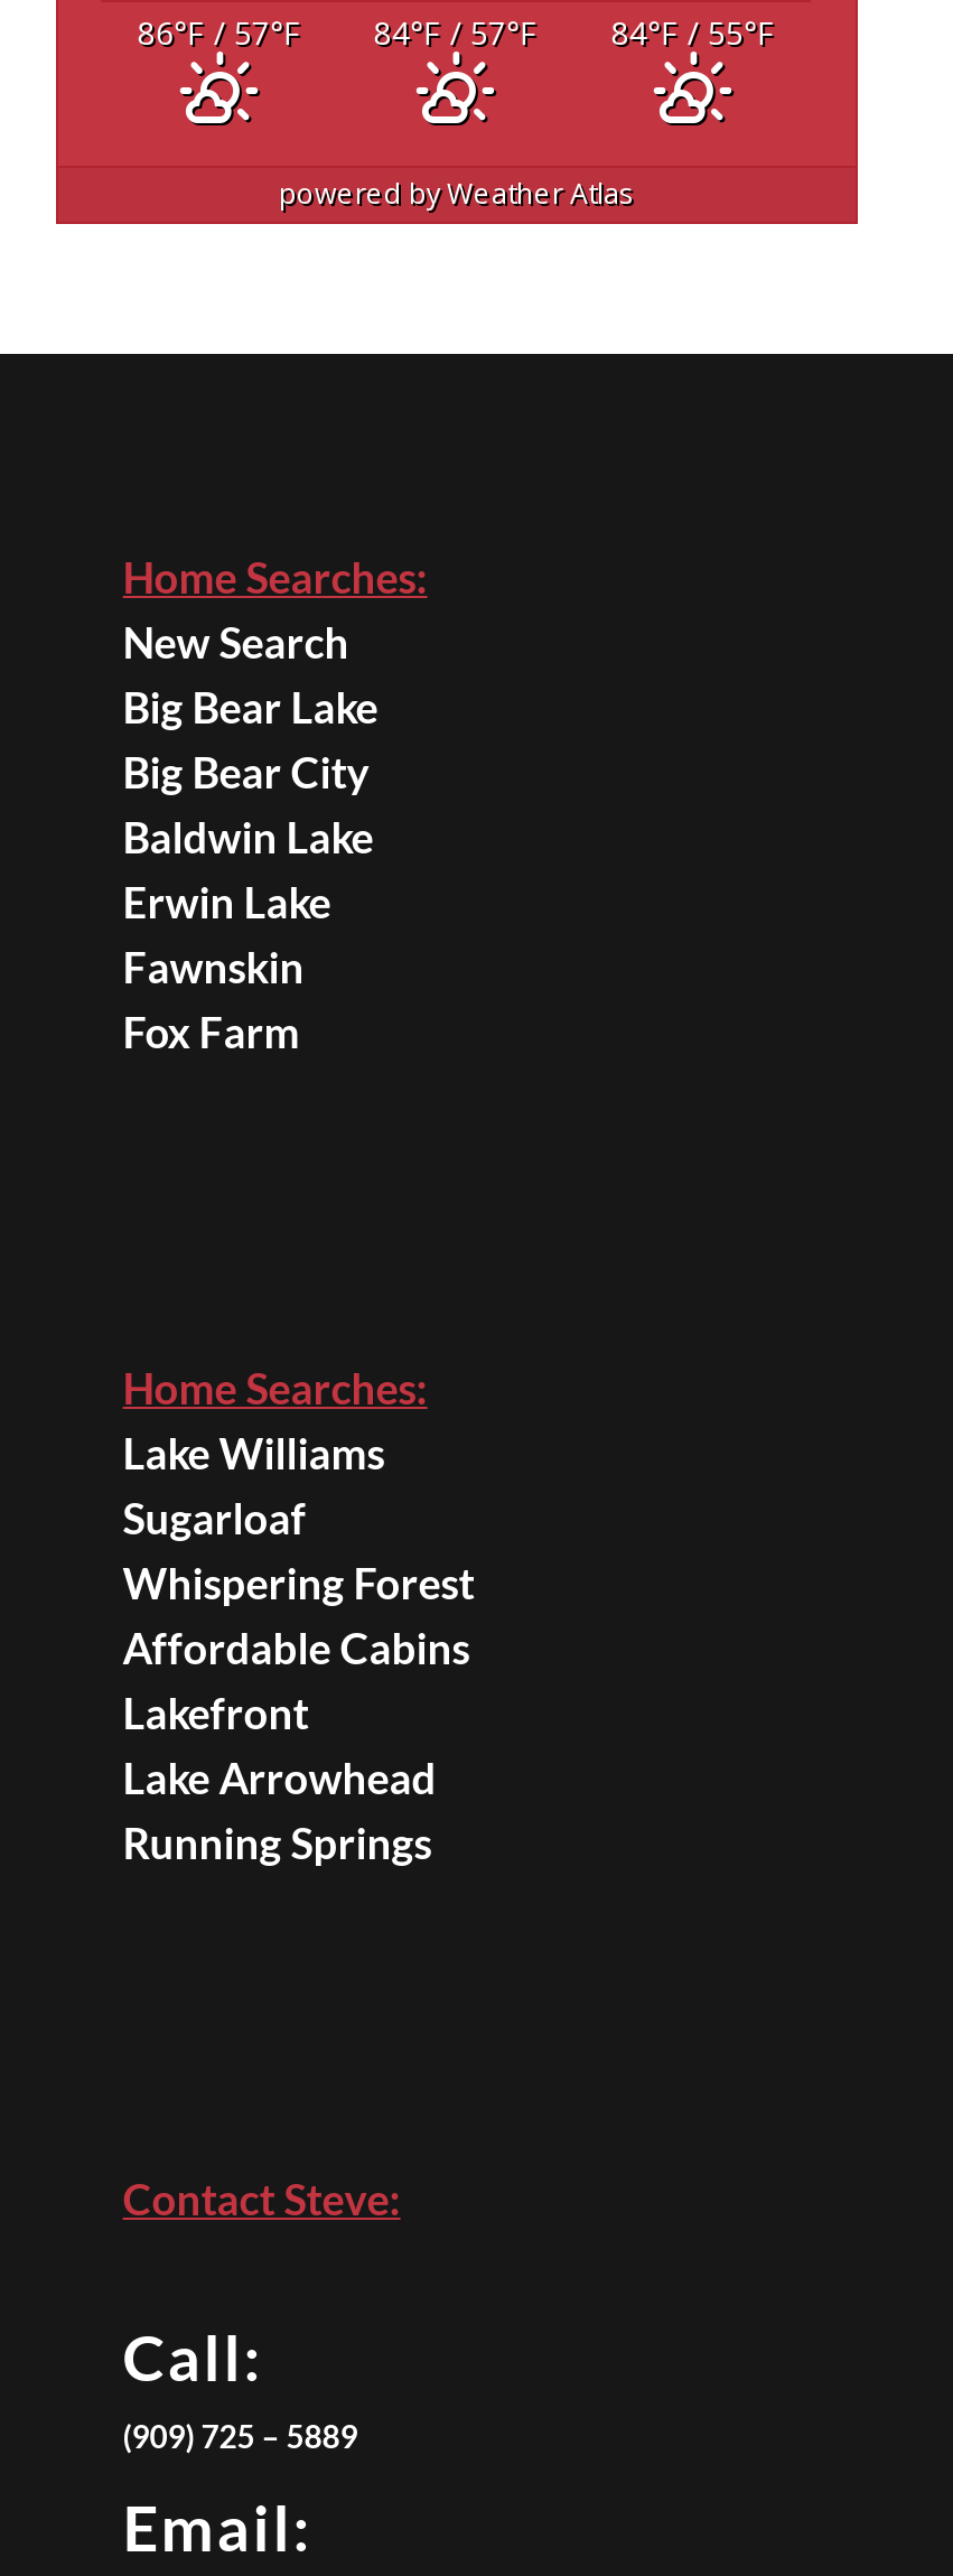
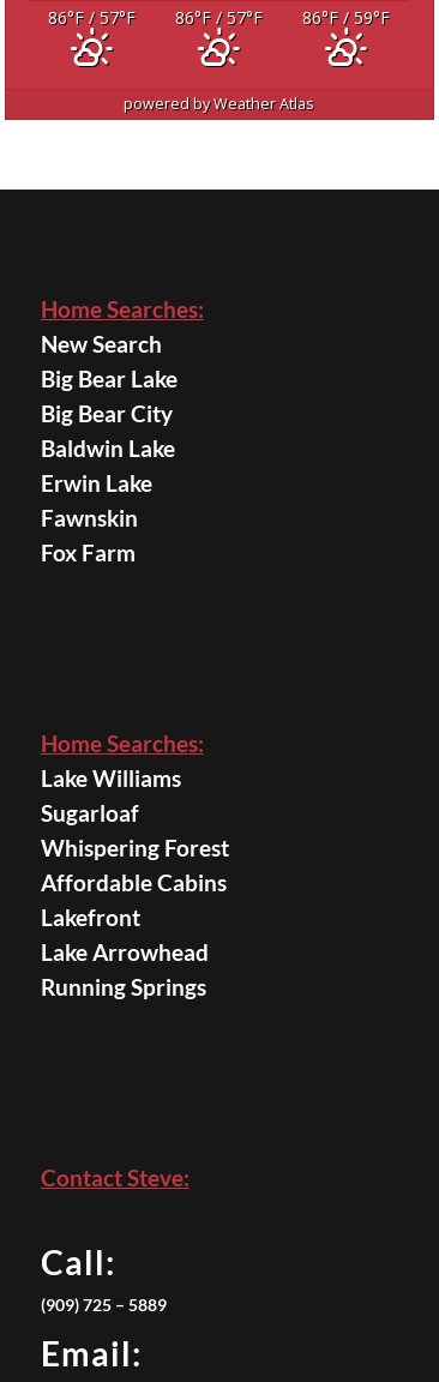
- 84°F / 57°F
+ 86°F / 57°F

- 84°F / 55°F
+ 86°F / 59°F
